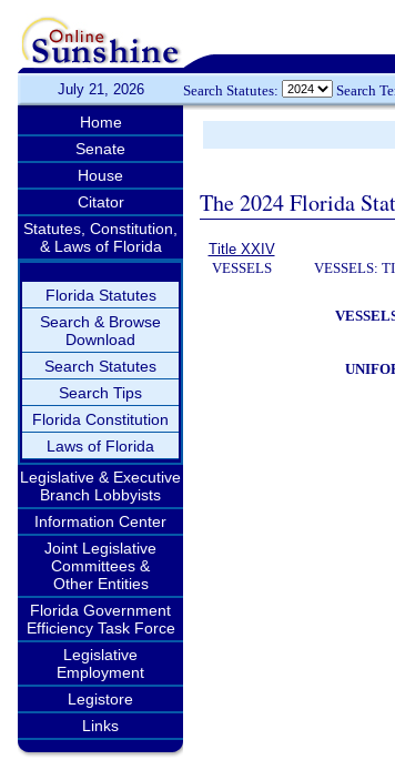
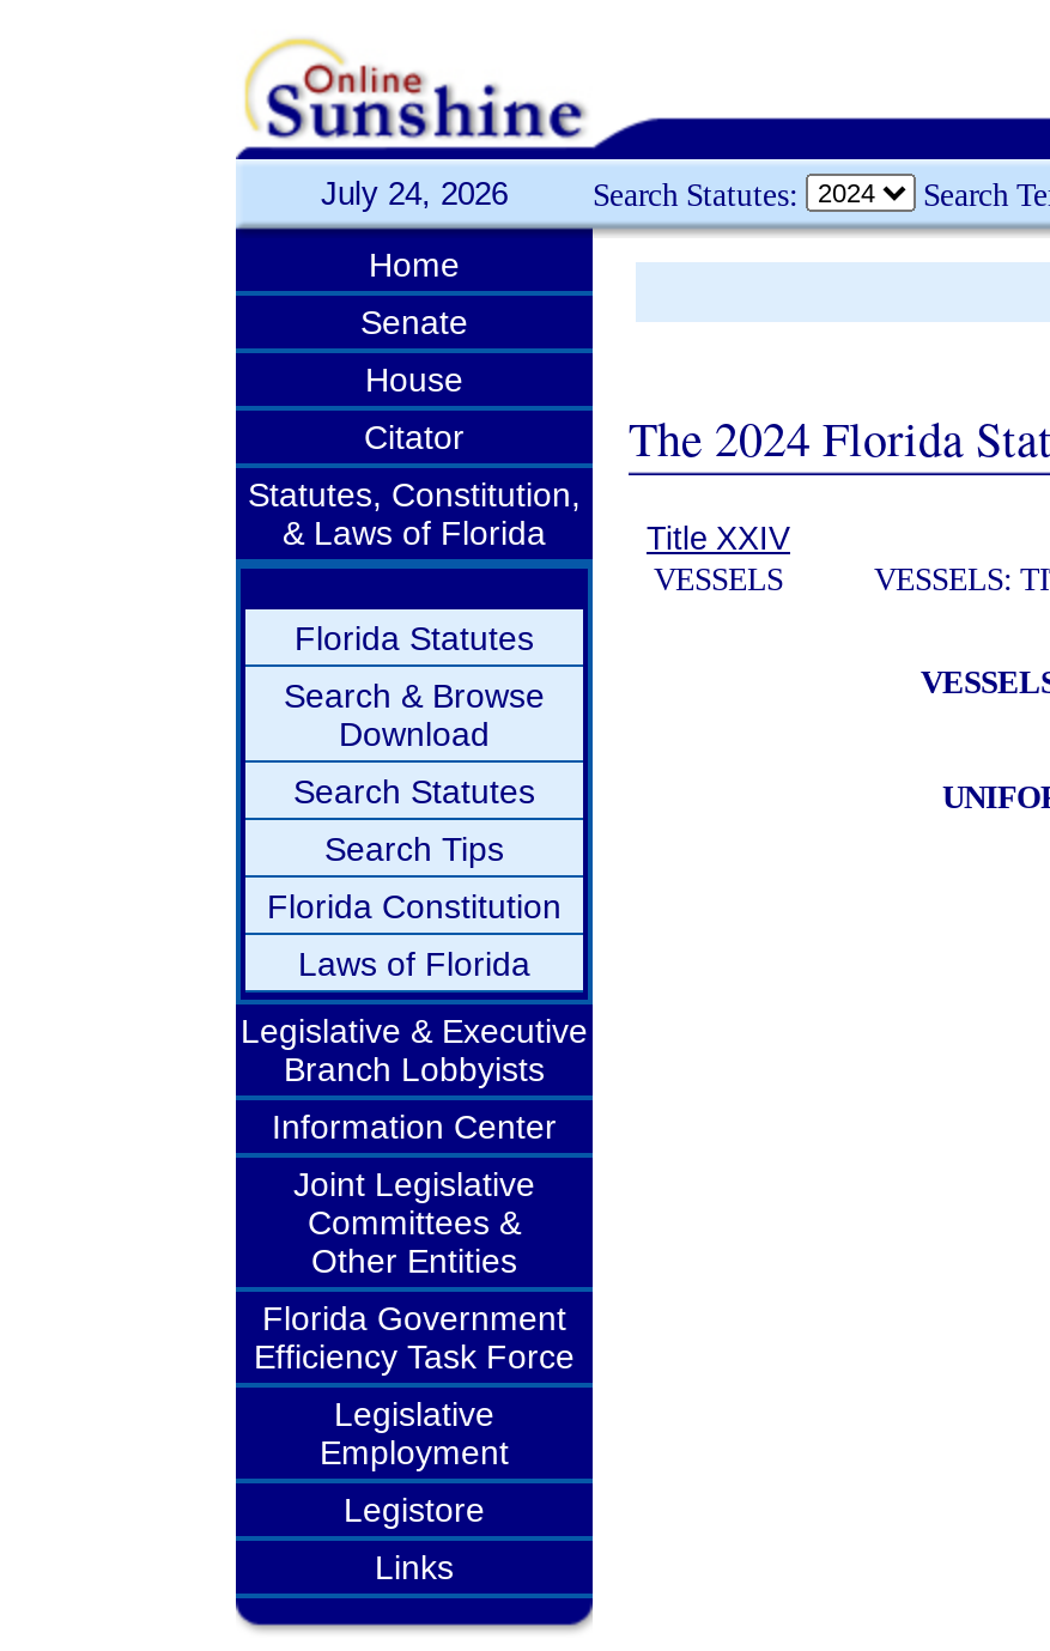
- July 21, 2026
+ July 24, 2026
